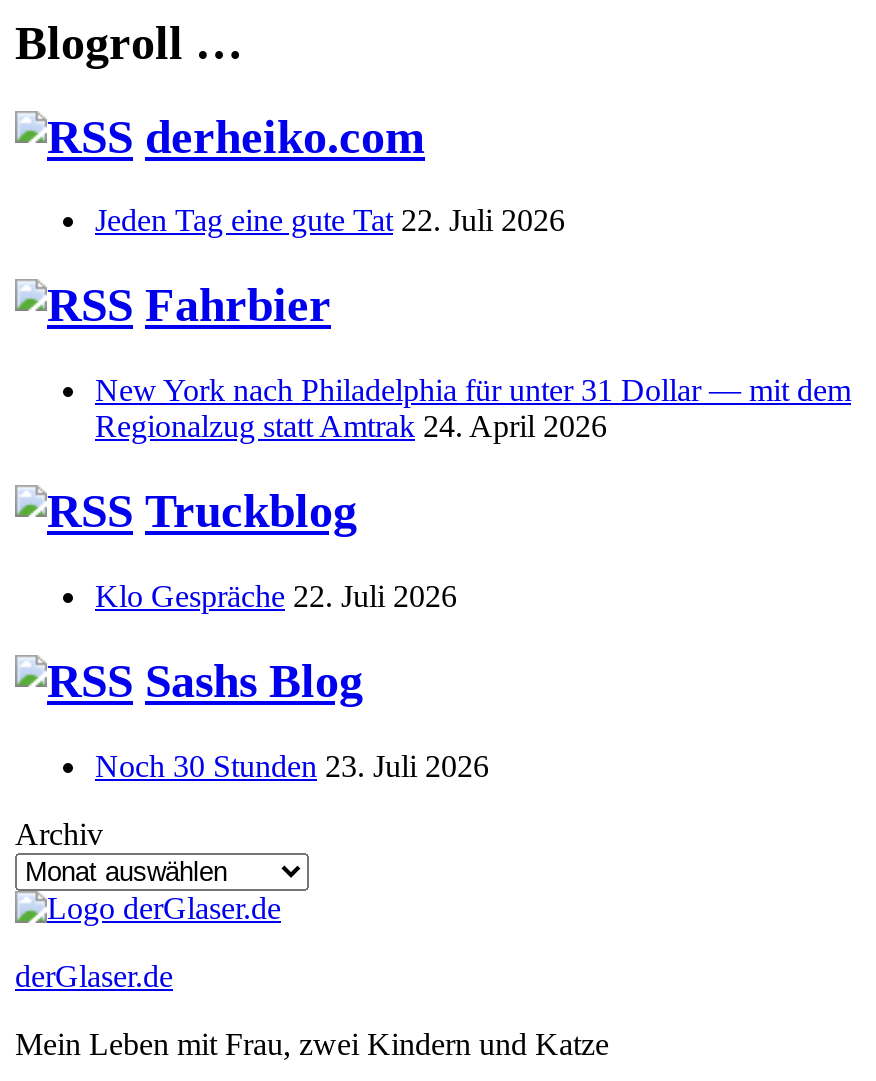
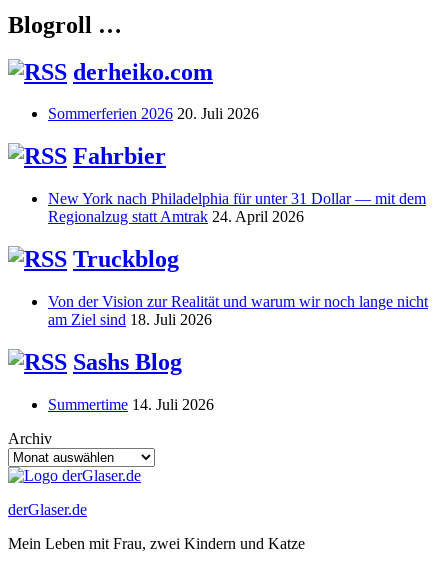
- Jeden Tag eine gute Tat 22. Juli 2026
+ Sommerferien 2026 20. Juli 2026

- Klo Gespräche 22. Juli 2026
+ Von der Vision zur Realität und warum wir noch lange nicht
+ am Ziel sind 18. Juli 2026

- Noch 30 Stunden 23. Juli 2026
+ Summertime 14. Juli 2026
